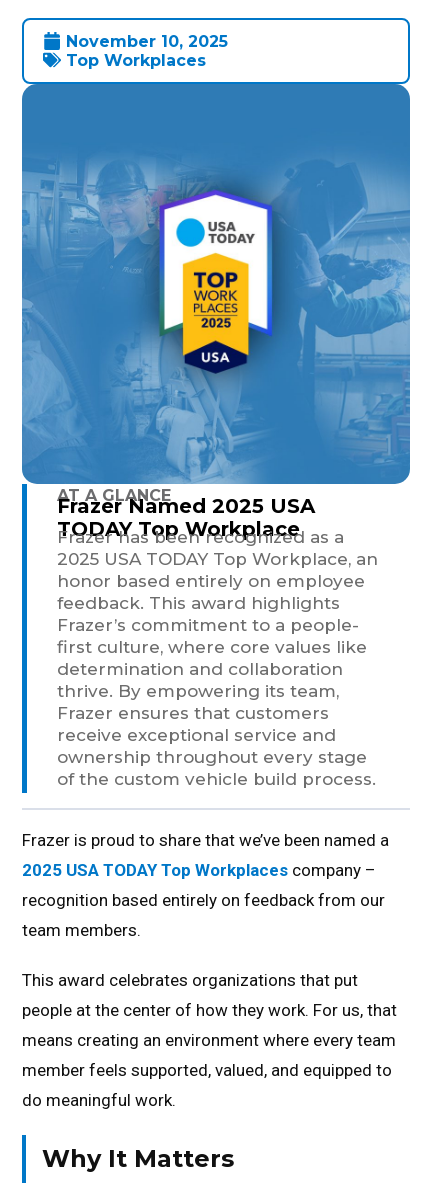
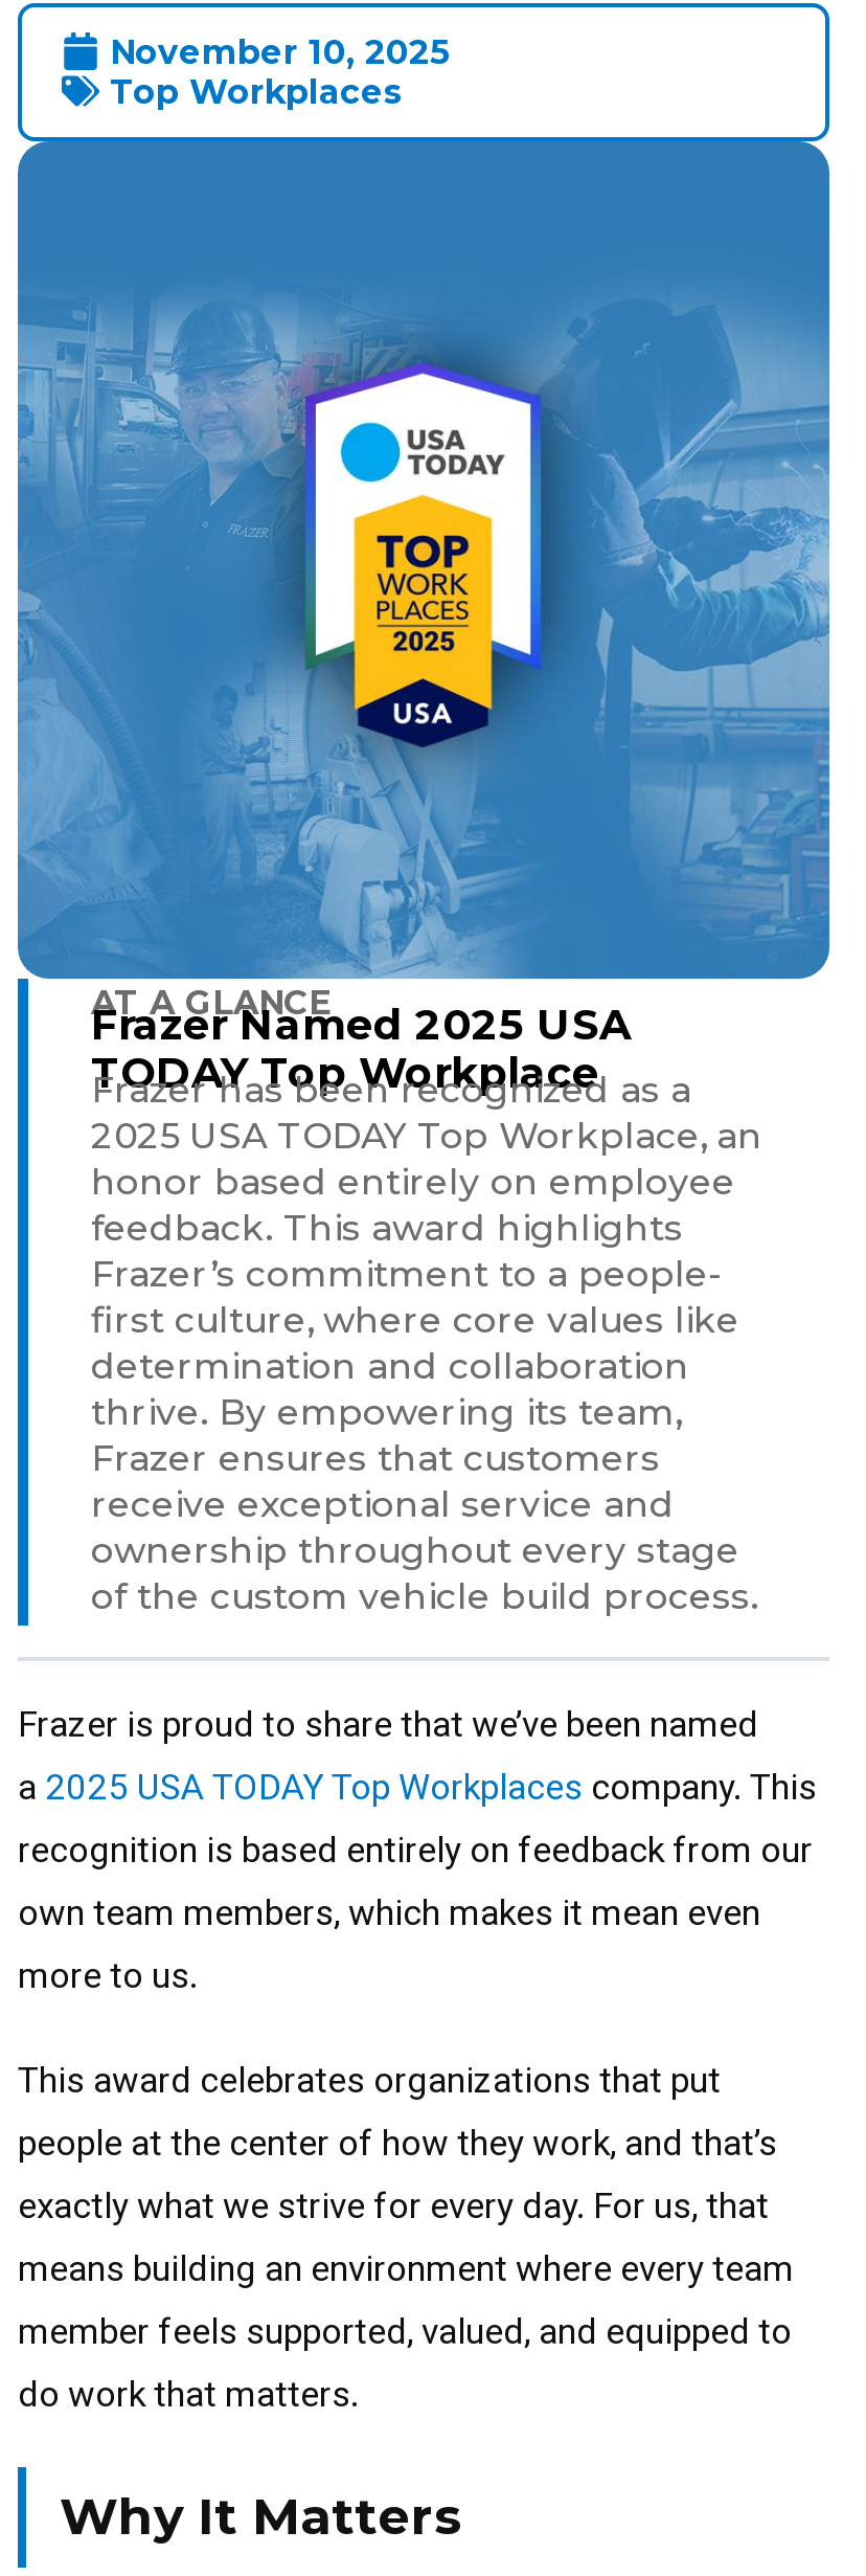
- Frazer is proud to share that we’ve been named a
- 2025 USA TODAY Top Workplaces company –
- recognition based entirely on feedback from our
- team members.
+ Frazer is proud to share that we’ve been named
+ a 2025 USA TODAY Top Workplaces company. This
+ recognition is based entirely on feedback from our
+ own team members, which makes it mean even
+ more to us.

- people at the center of how they work. For us, that
- means creating an environment where every team
+ people at the center of how they work, and that’s
+ exactly what we strive for every day. For us, that
+ means building an environment where every team

- do meaningful work.
+ do work that matters.
